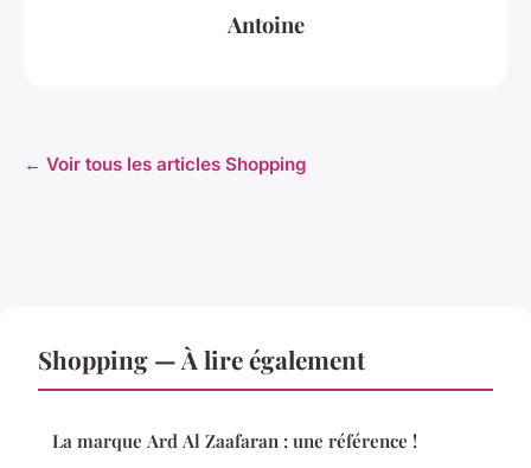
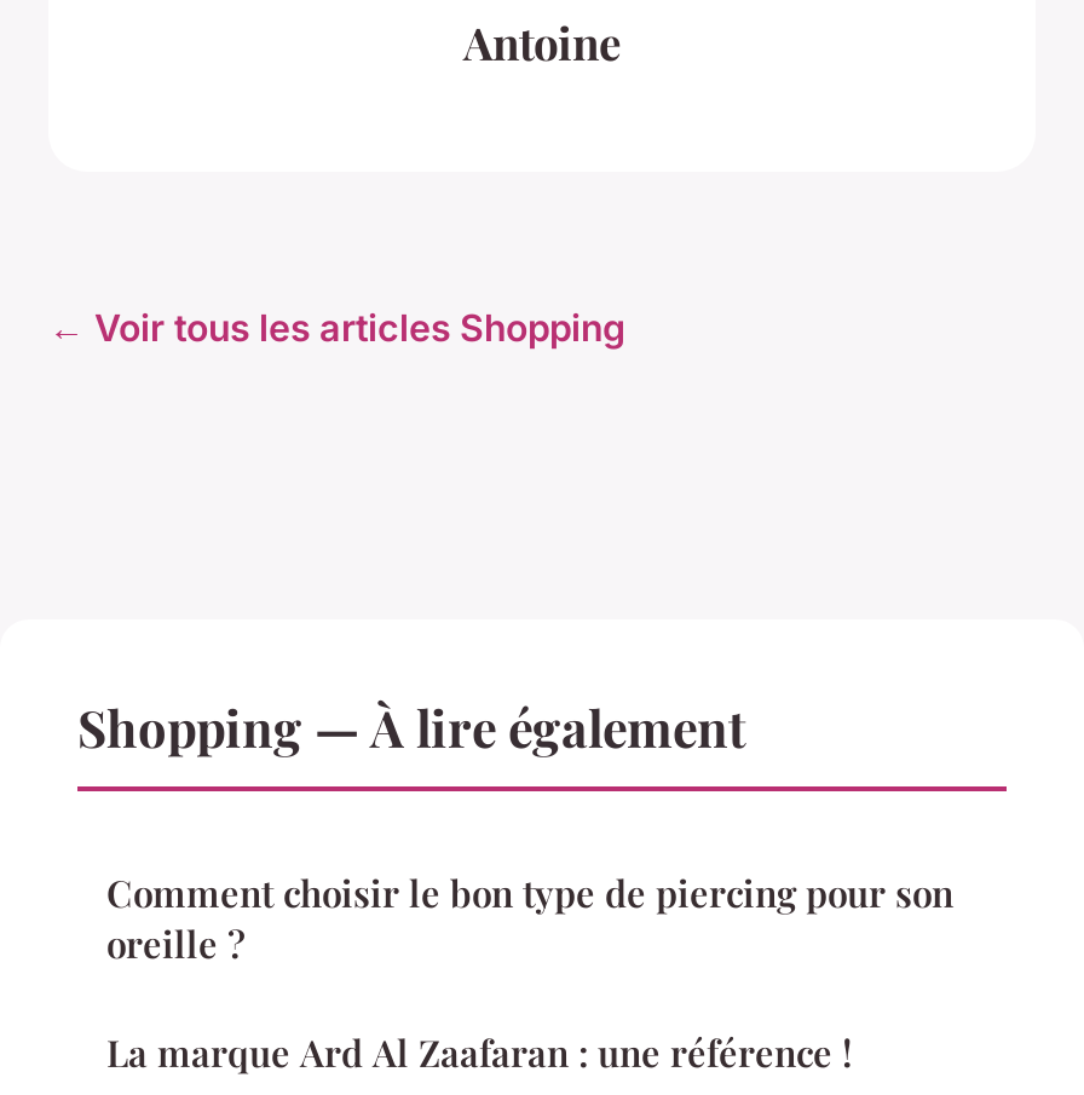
+ Comment choisir le bon type de piercing pour son
+ oreille ?
